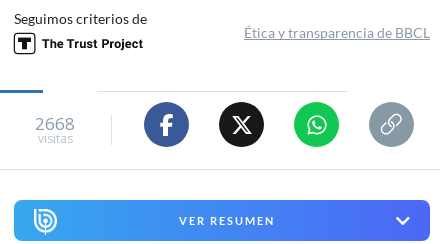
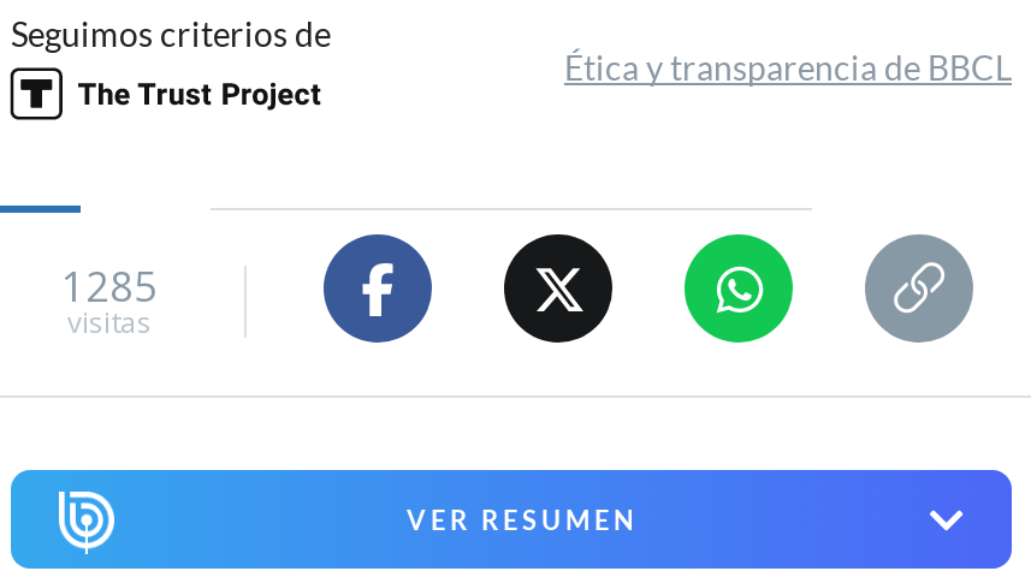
- 2668
+ 1285
